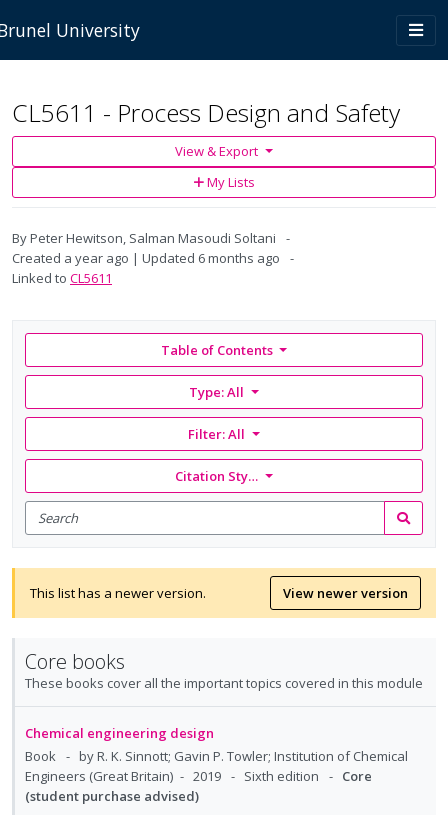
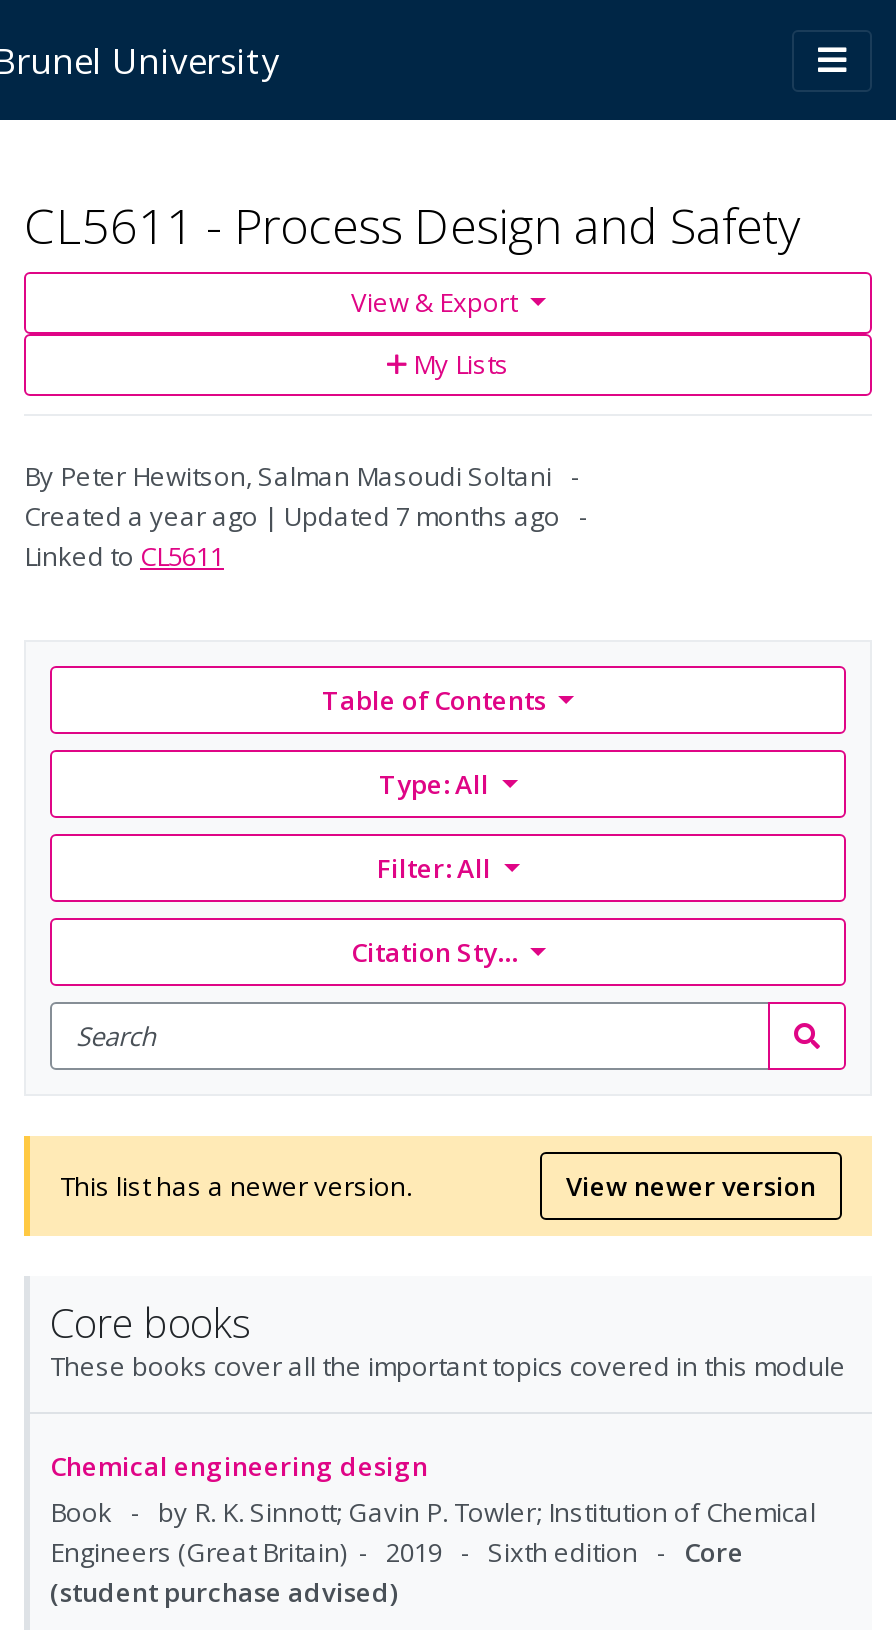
- Updated 6 months ago
+ Updated 7 months ago
